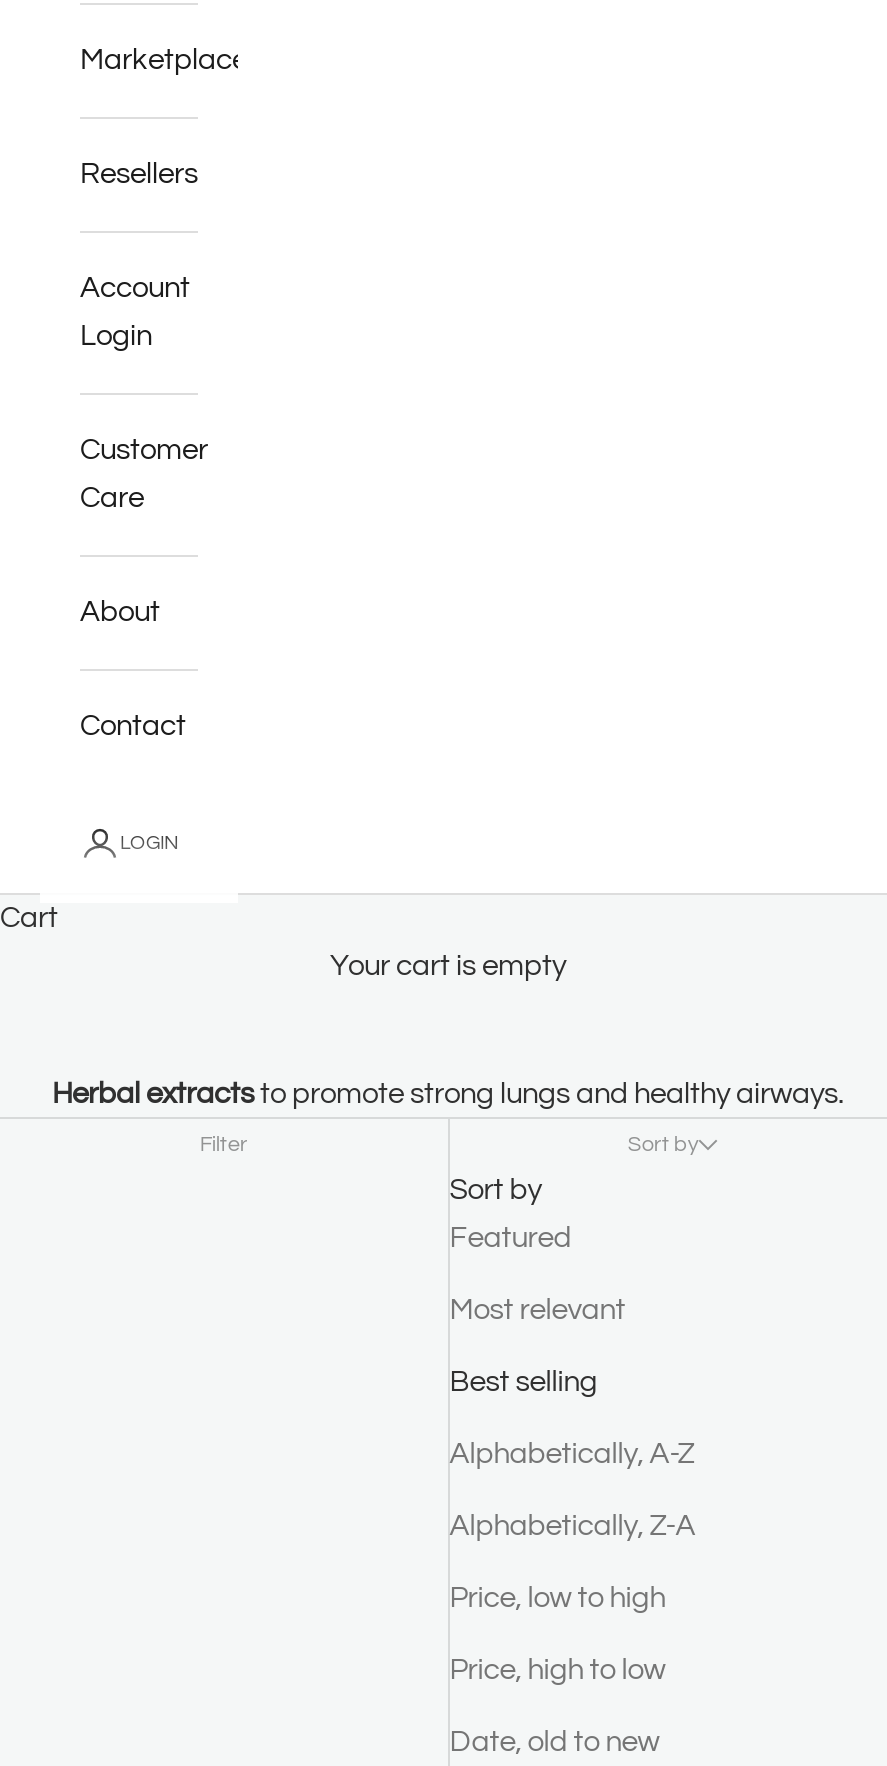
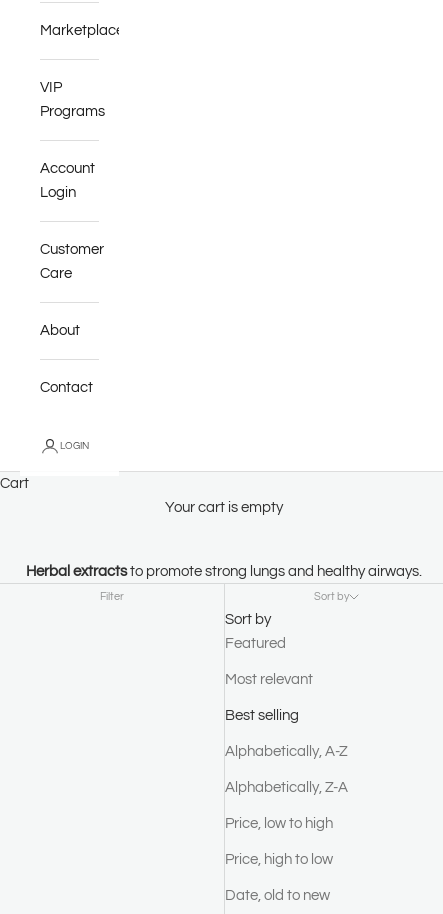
- Resellers
+ VIP
+ Programs
